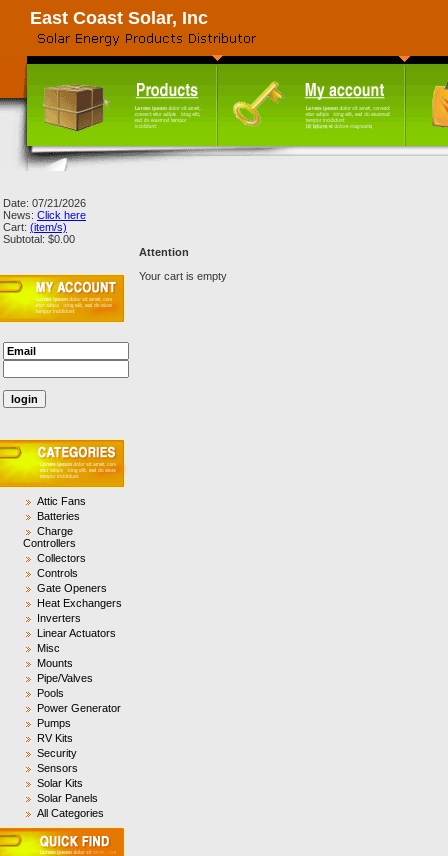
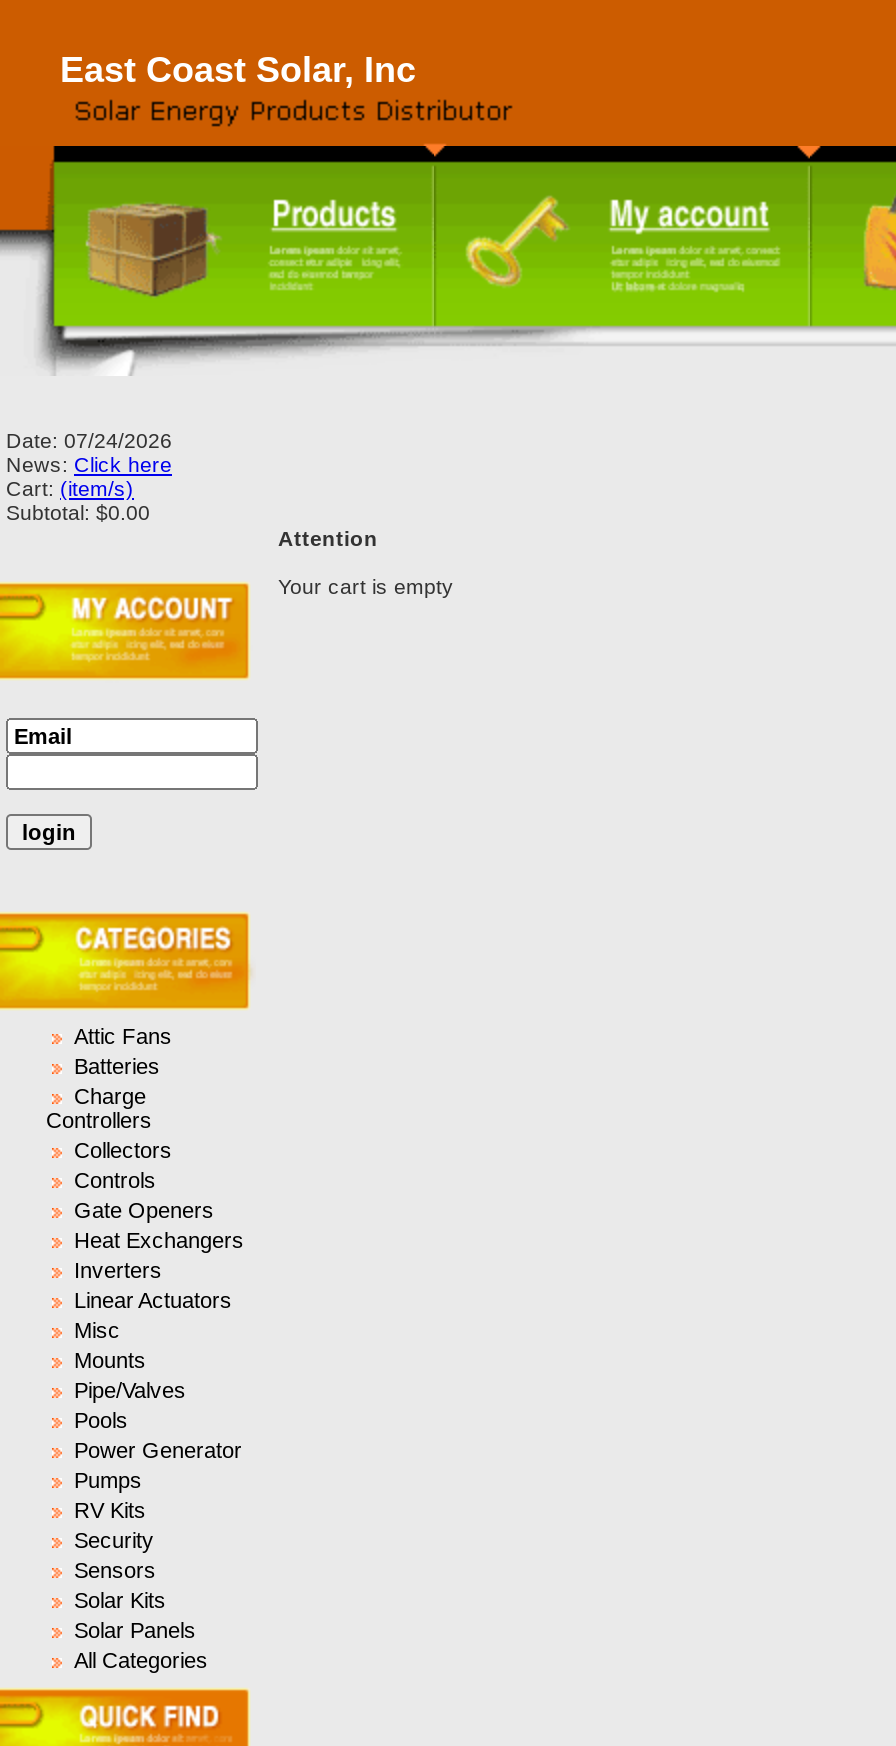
- Date: 07/21/2026
+ Date: 07/24/2026
